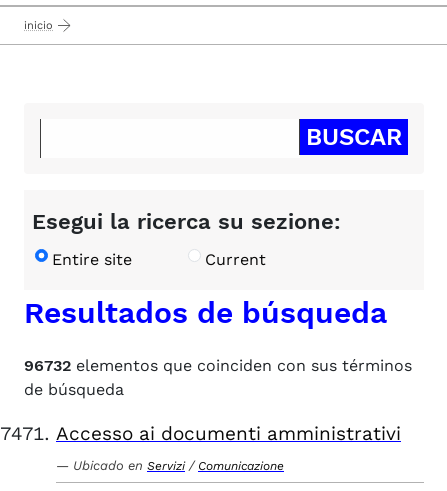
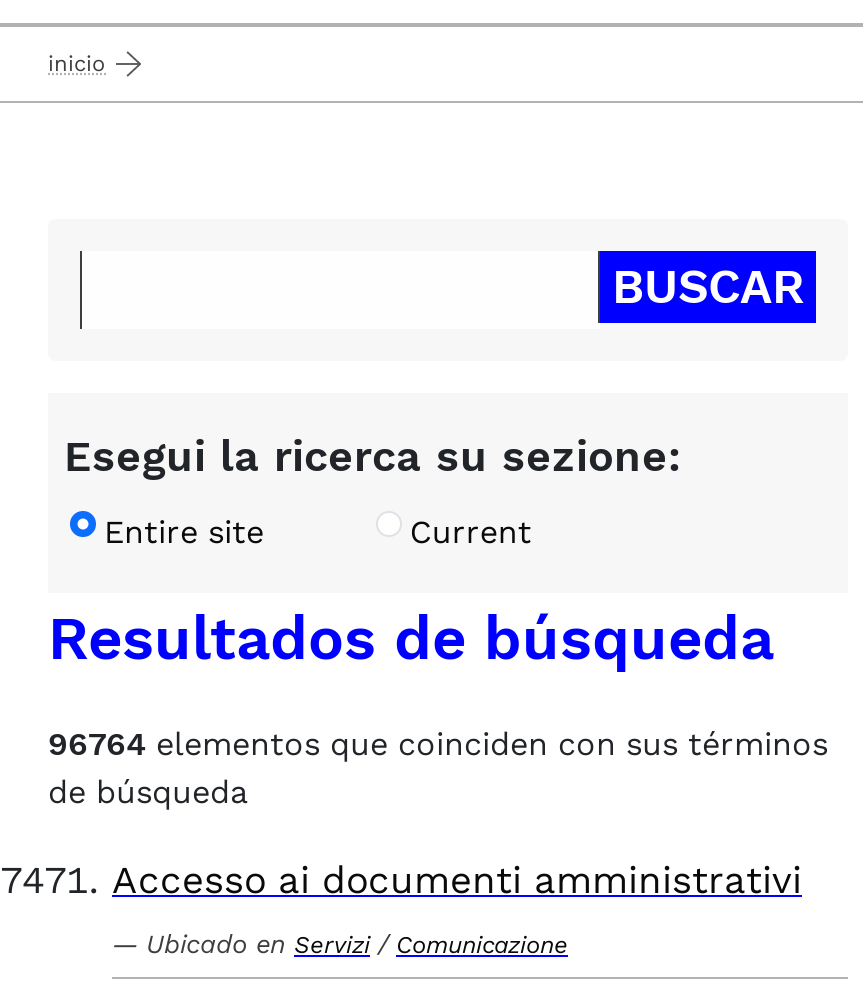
- 96732 elementos que coinciden con sus términos
+ 96764 elementos que coinciden con sus términos
